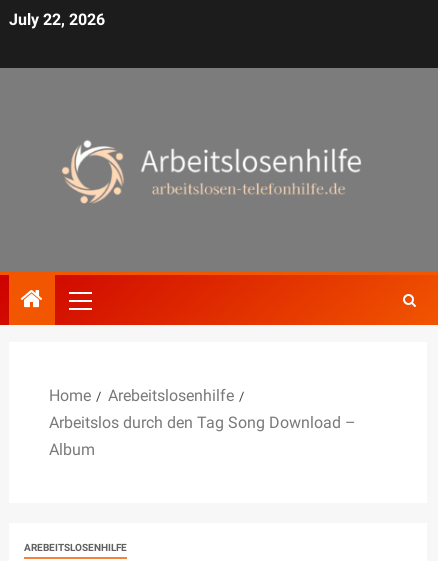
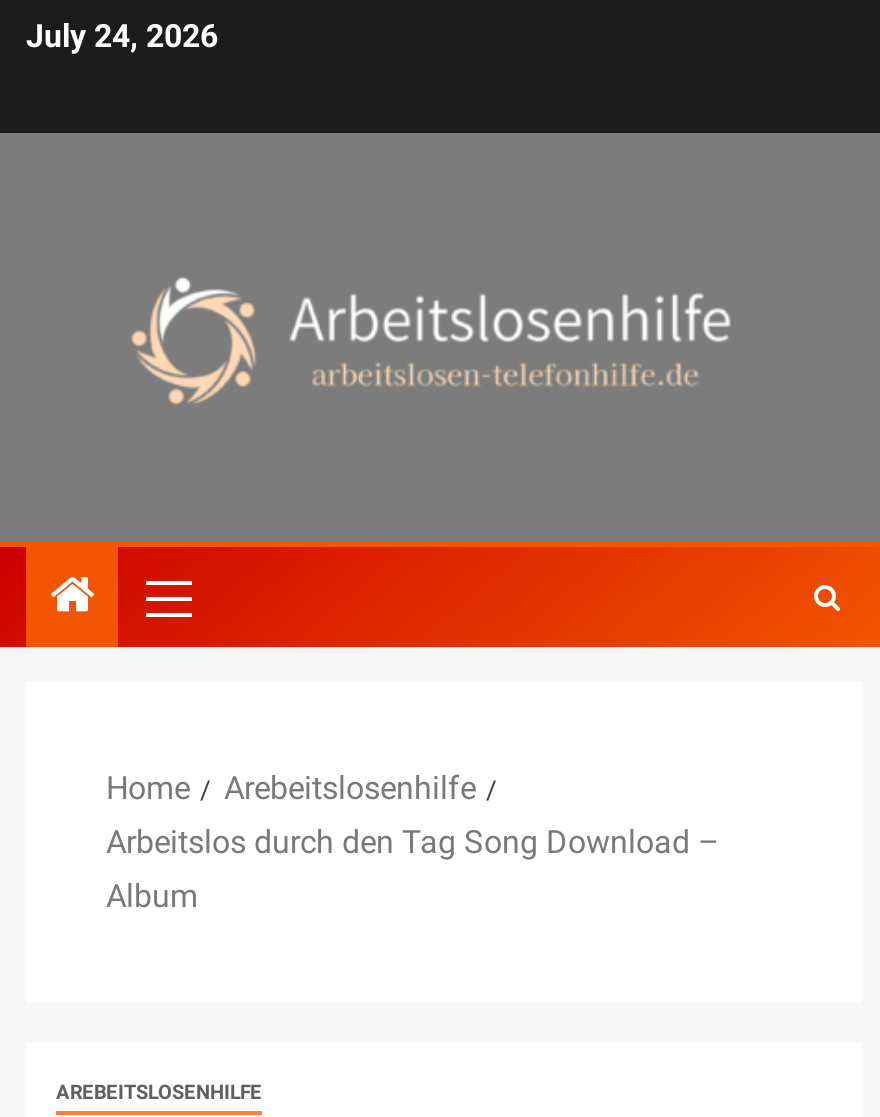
- July 22, 2026
+ July 24, 2026
